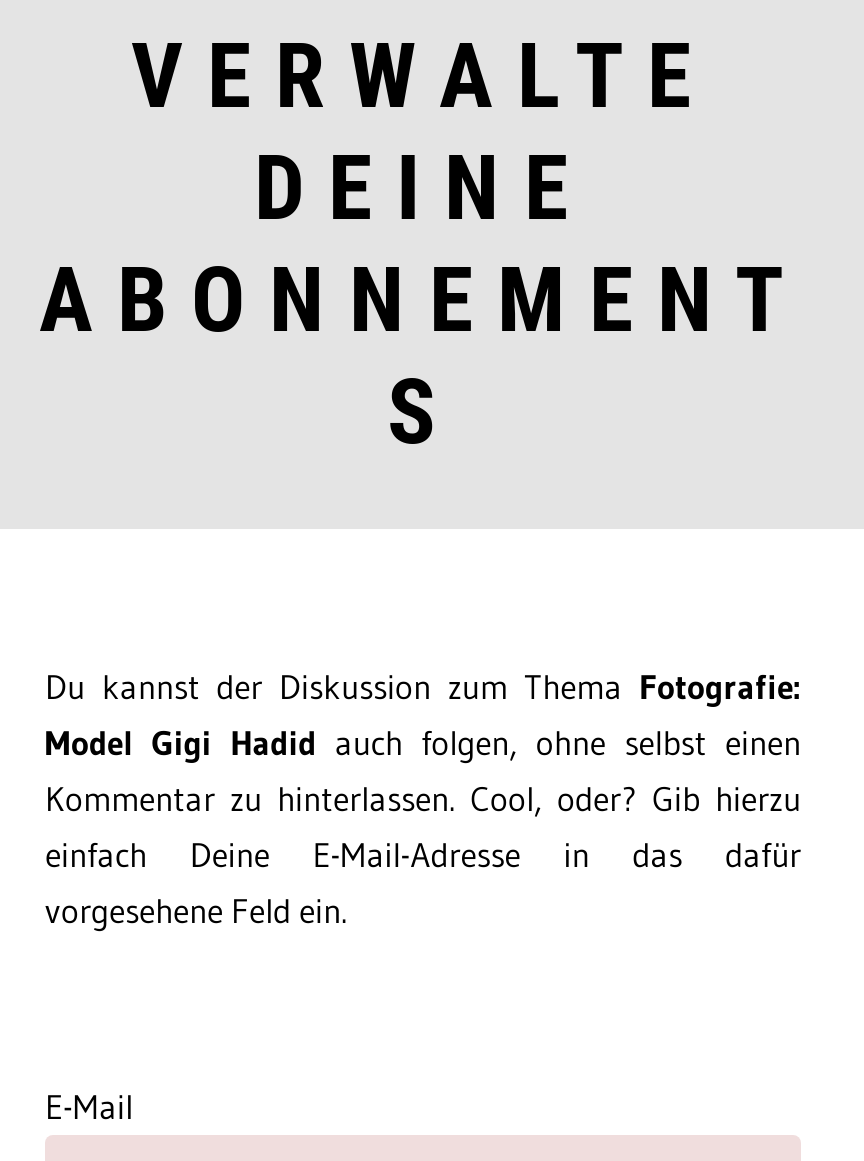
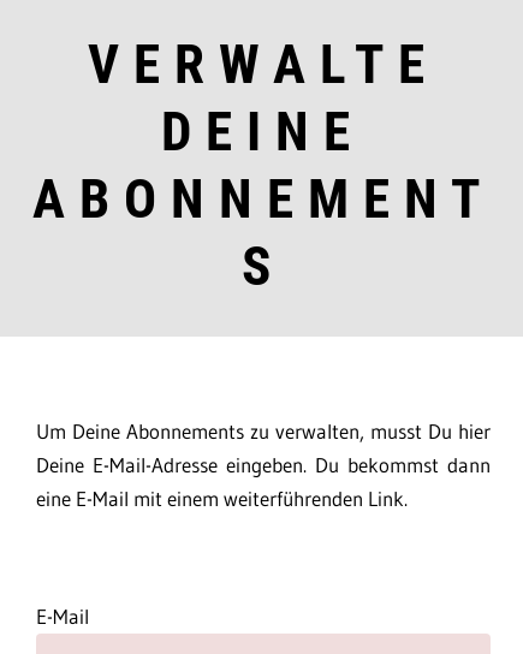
- Du kannst der Diskussion zum Thema Fotografie:
- Model Gigi Hadid auch folgen, ohne selbst einen
- Kommentar zu hinterlassen. Cool, oder? Gib hierzu
- einfach Deine E-Mail-Adresse in das dafür
- vorgesehene Feld ein.
+ Um Deine Abonnements zu verwalten, musst Du hier
+ Deine E-Mail-Adresse eingeben. Du bekommst dann
+ eine E-Mail mit einem weiterführenden Link.
